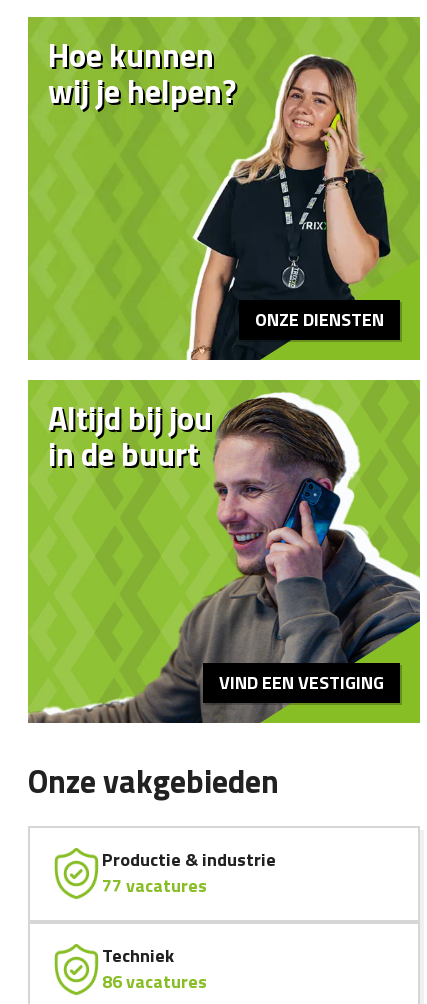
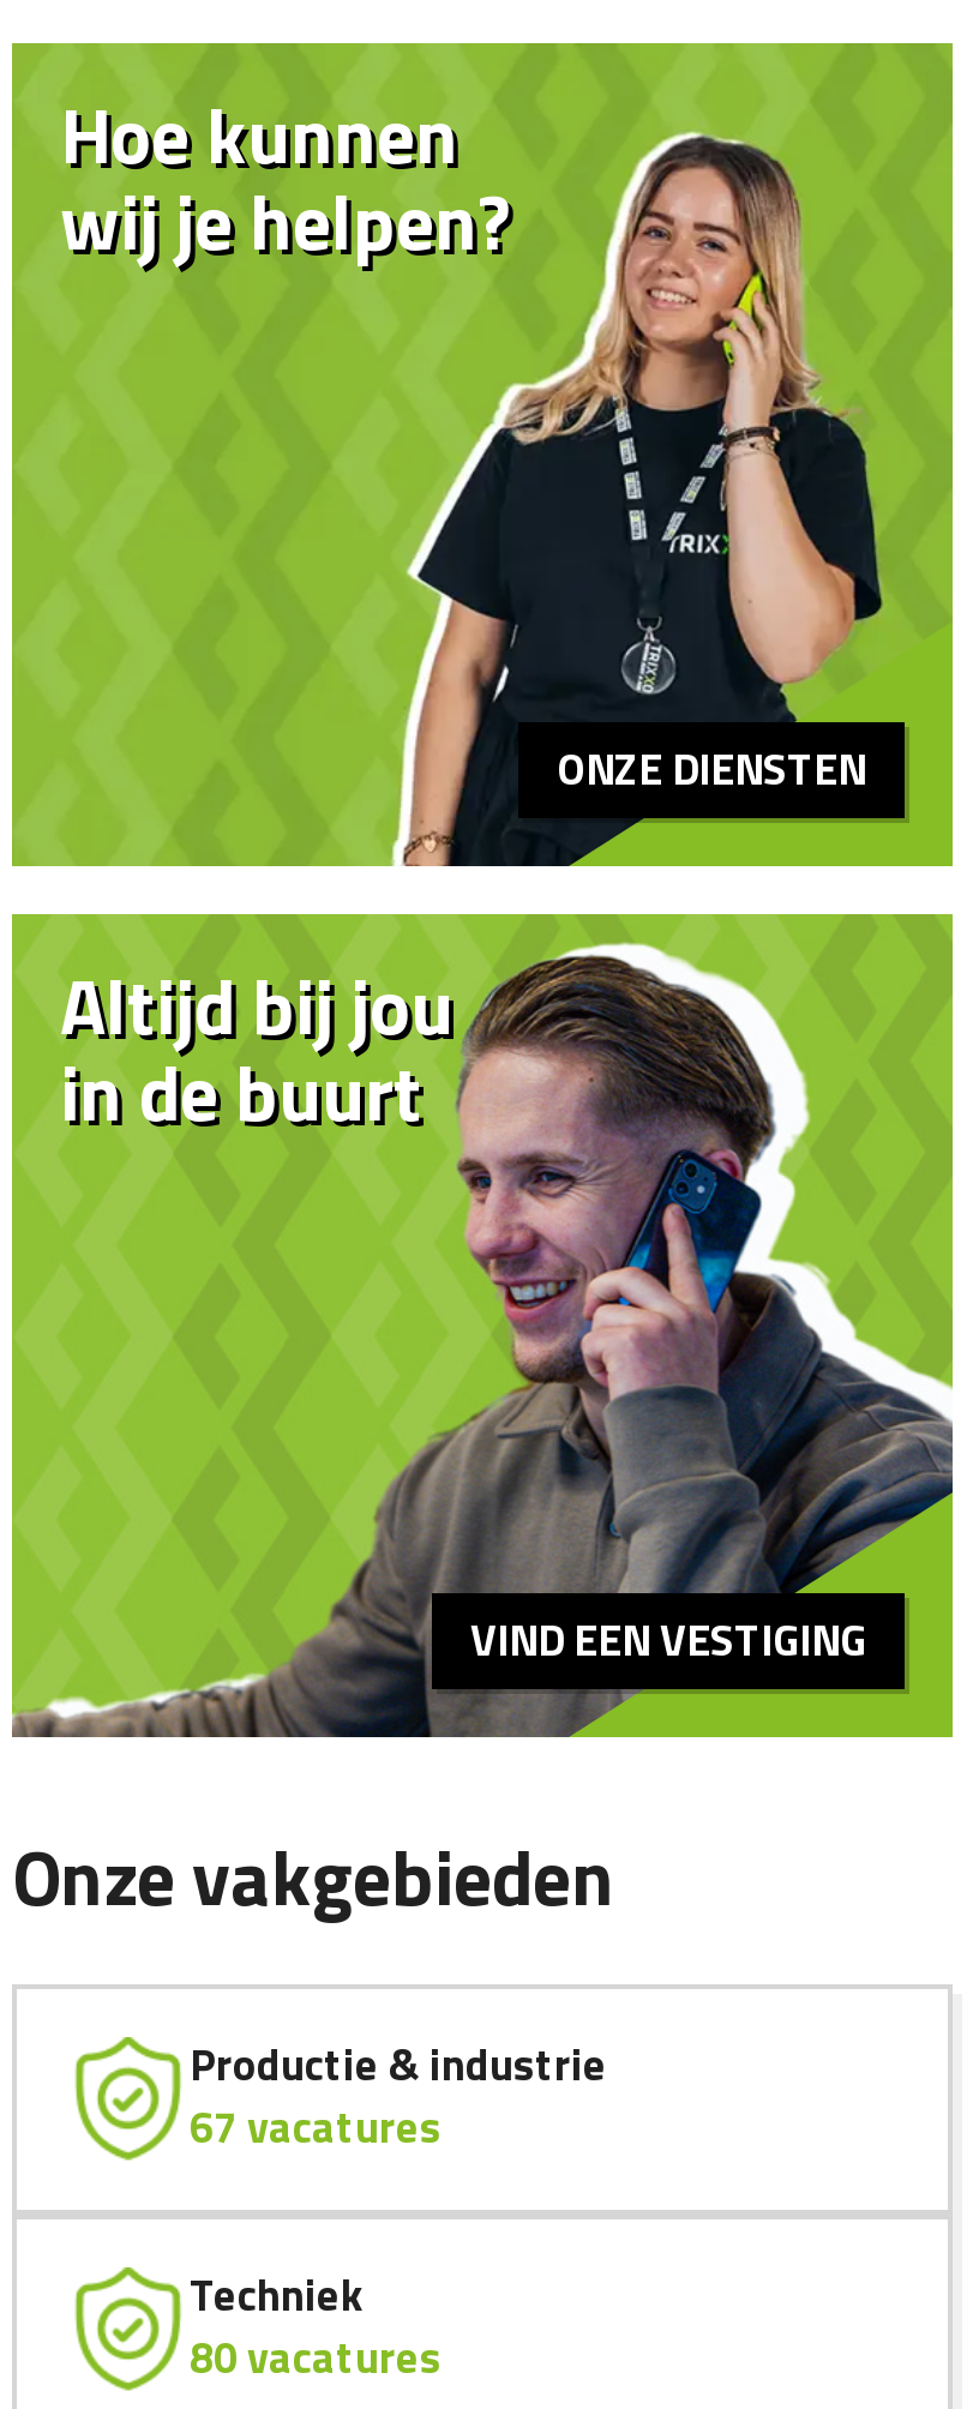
- 77 vacatures
+ 67 vacatures

- 86 vacatures
+ 80 vacatures
